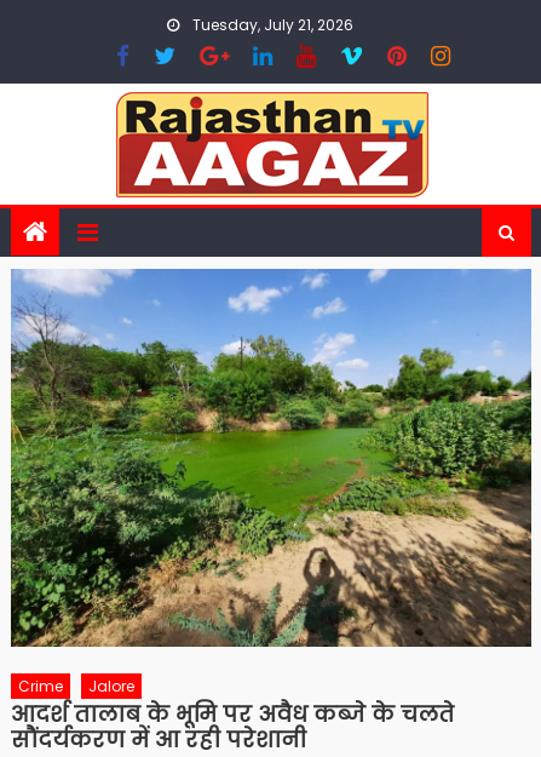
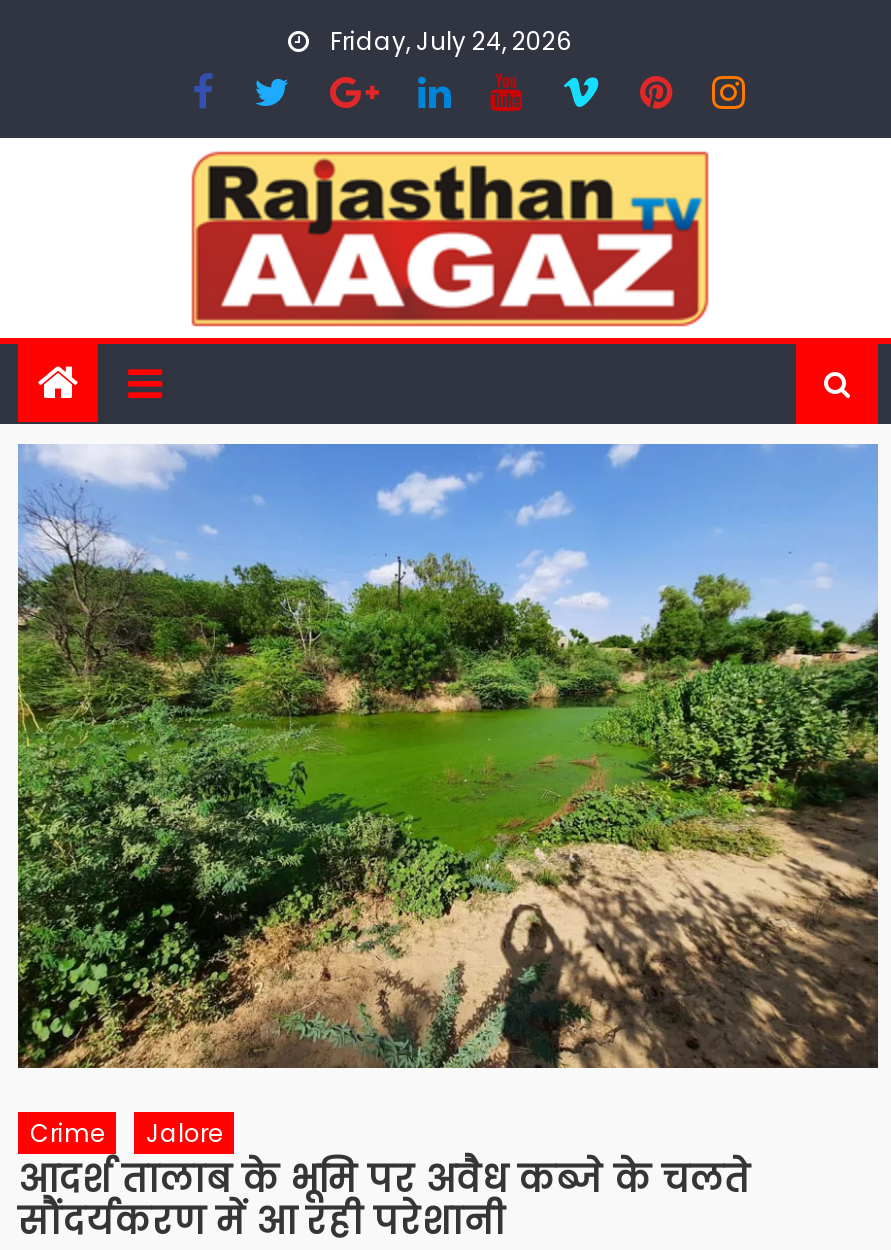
- Tuesday, July 21, 2026
+ Friday, July 24, 2026
